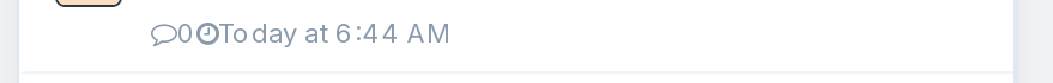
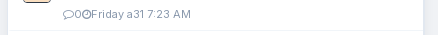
- 0 Today at 6:44 AM
+ 0 Friday a31 7:23 AM
